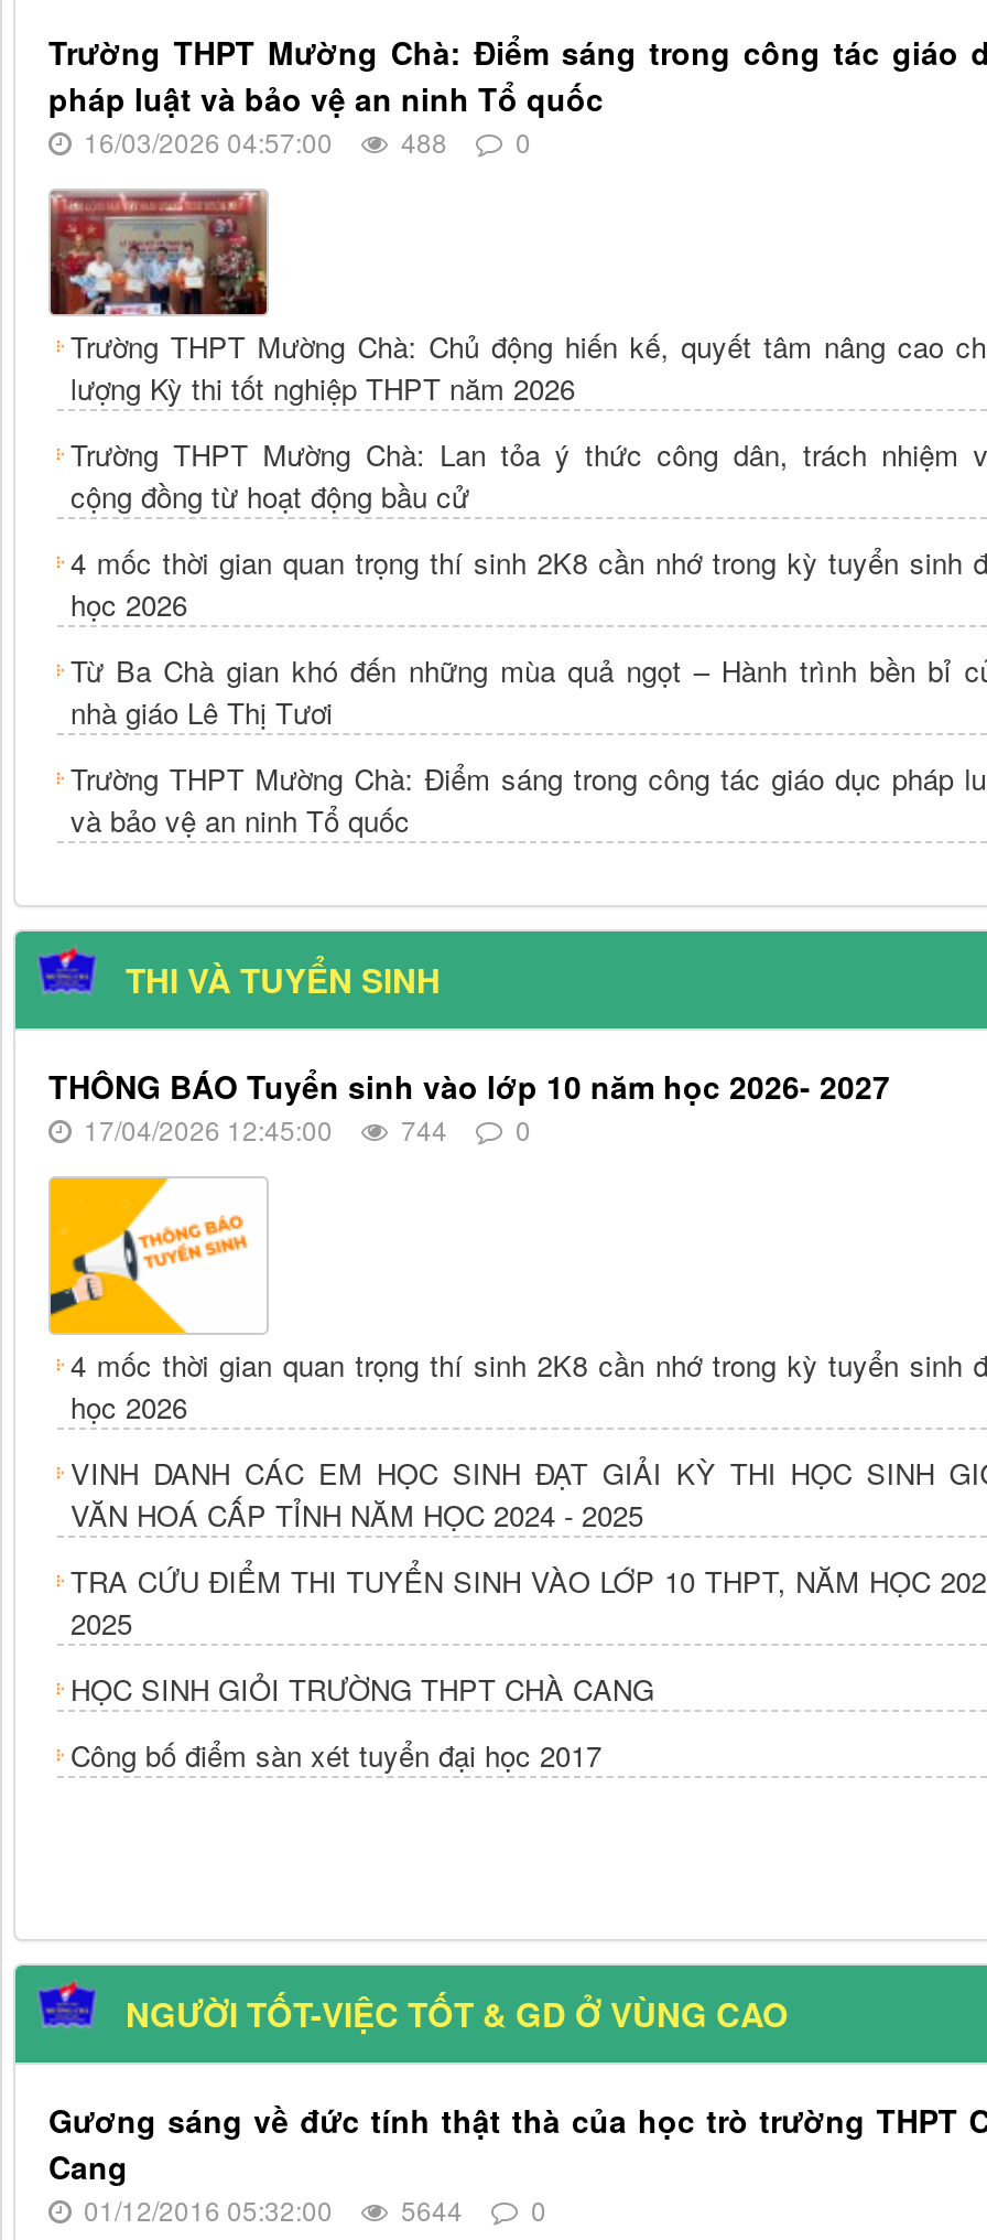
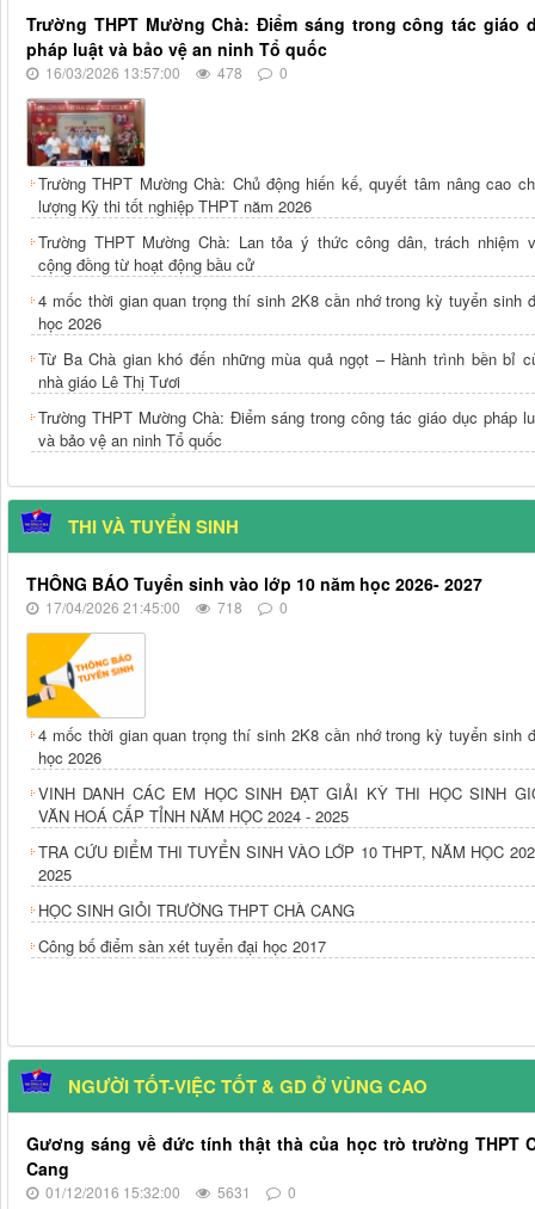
- 16/03/2026 04:57:00
+ 16/03/2026 13:57:00

- 488
+ 478

- 17/04/2026 12:45:00
+ 17/04/2026 21:45:00

- 744
+ 718

- 01/12/2016 05:32:00
+ 01/12/2016 15:32:00

- 5644
+ 5631
